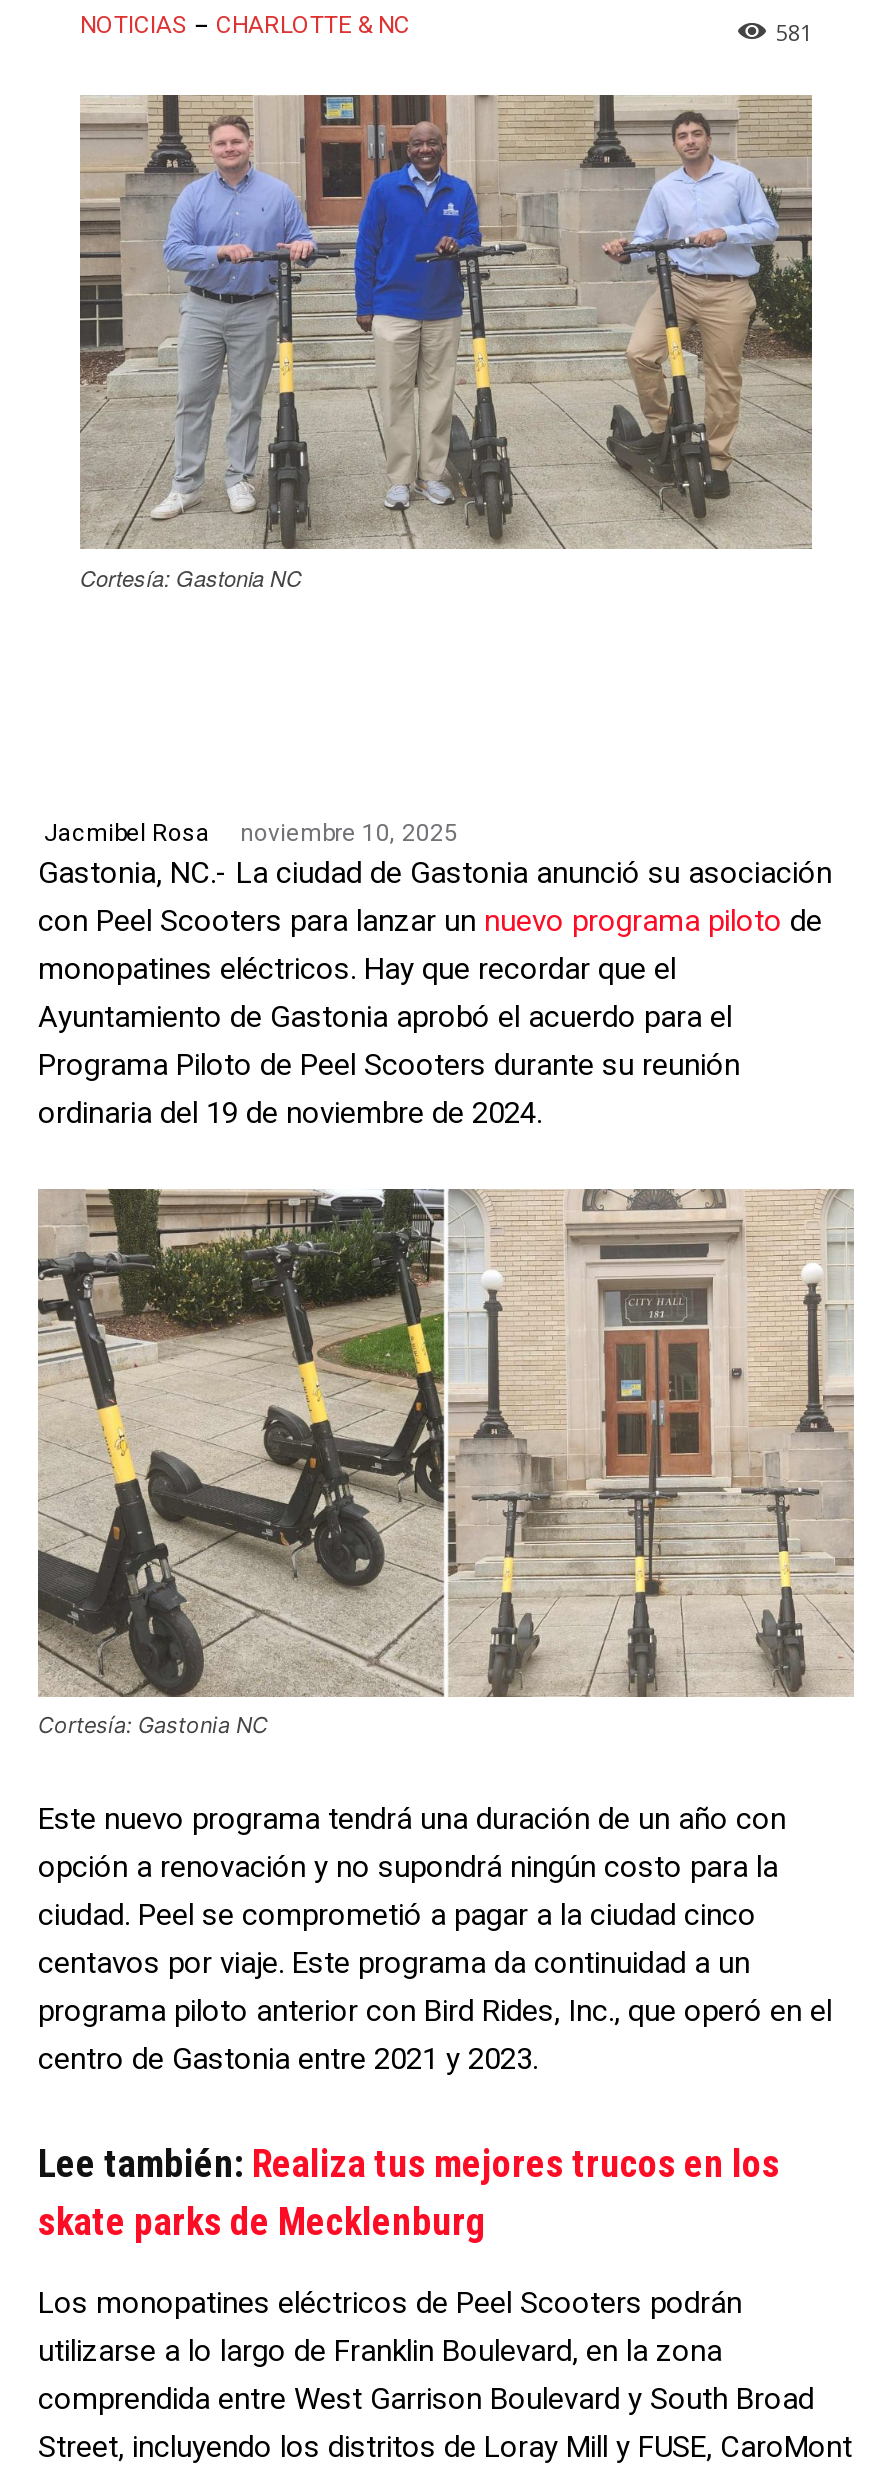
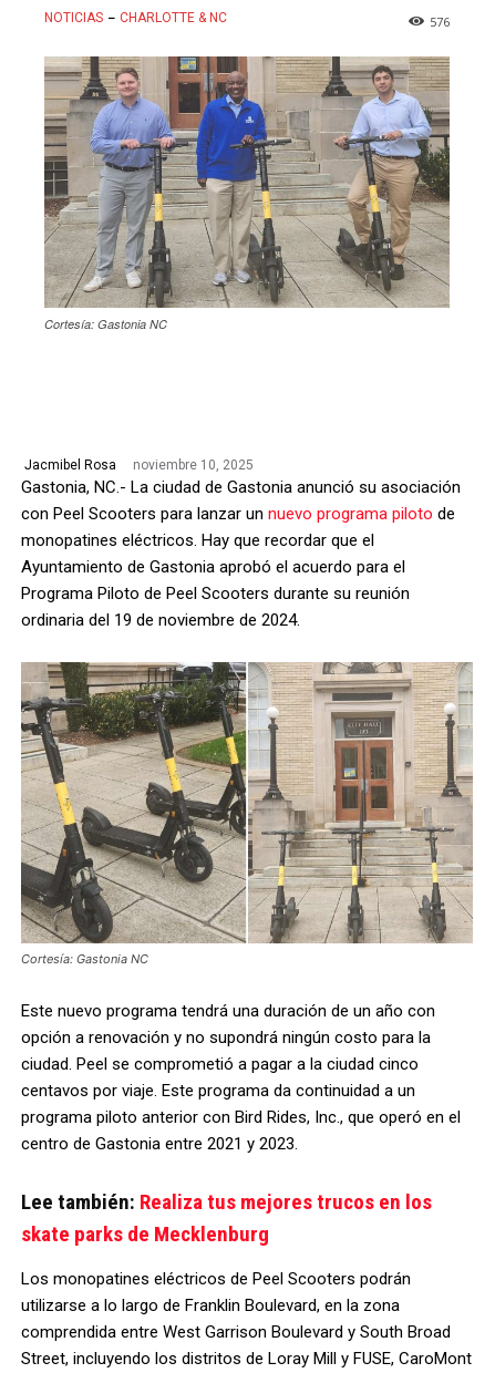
- 581
+ 576
